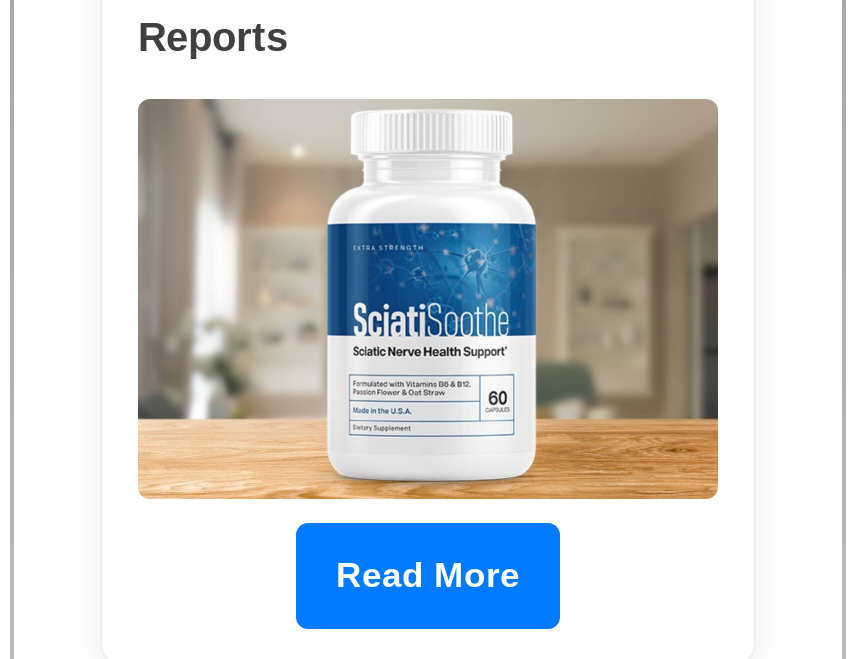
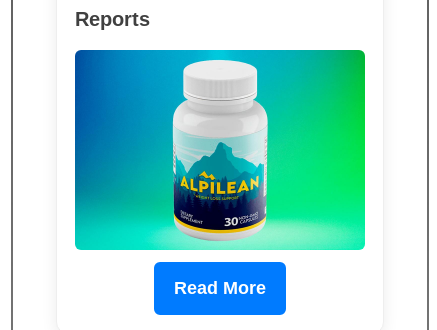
- [image]
+ [image]
